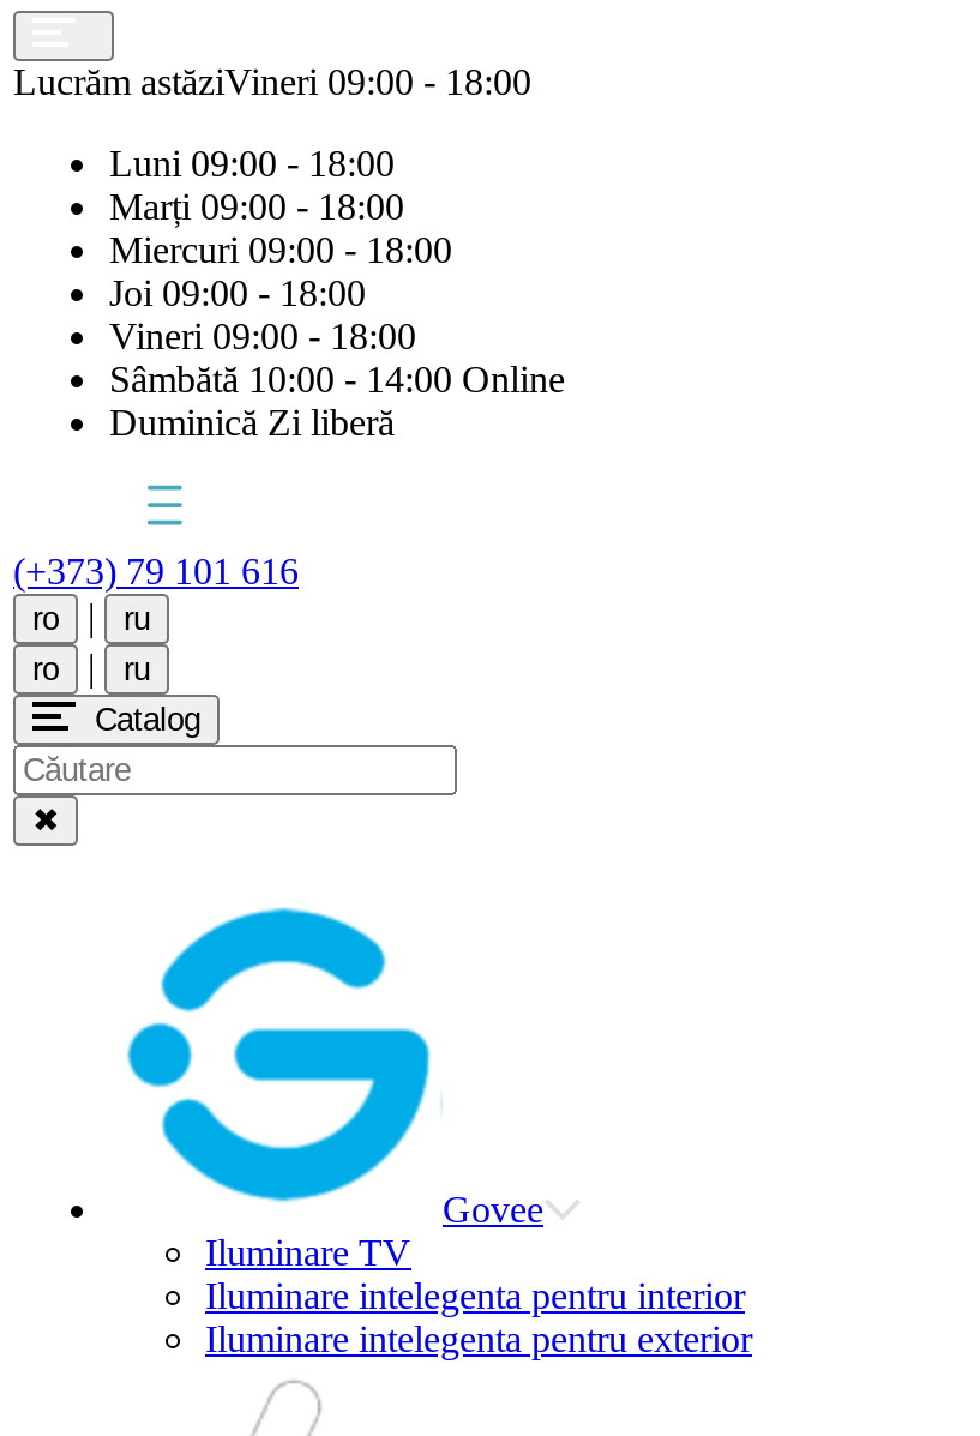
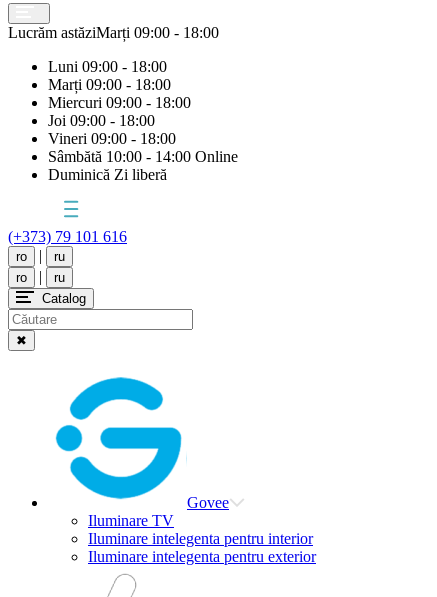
- Lucrăm astăziVineri 09:00 - 18:00
+ Lucrăm astăziMarți 09:00 - 18:00
